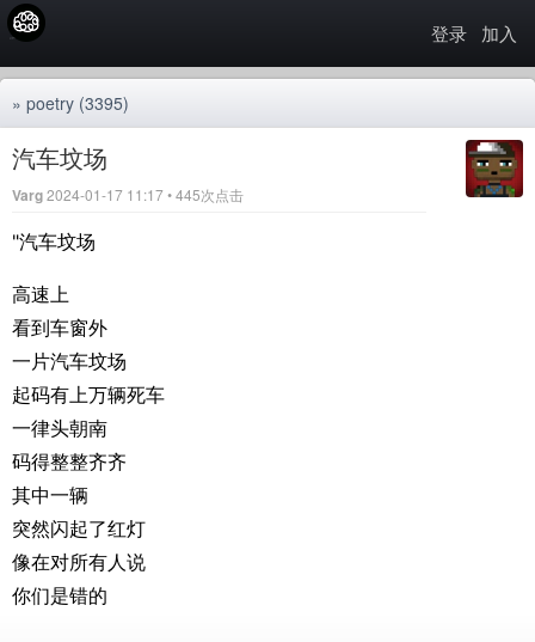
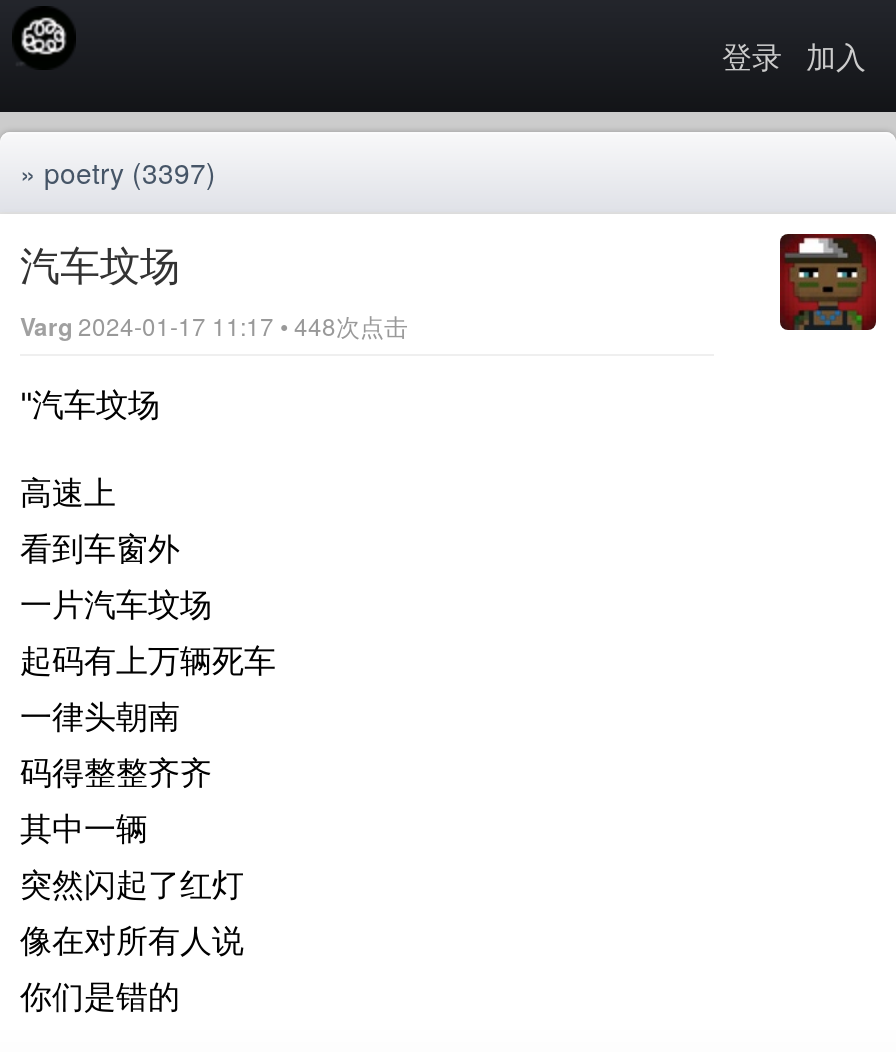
- » poetry (3395)
+ » poetry (3397)

- Varg 2024-01-17 11:17 • 445次点击
+ Varg 2024-01-17 11:17 • 448次点击
